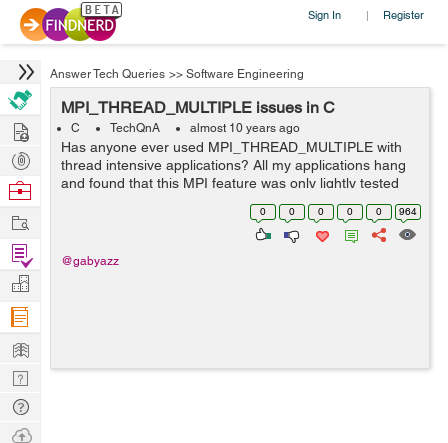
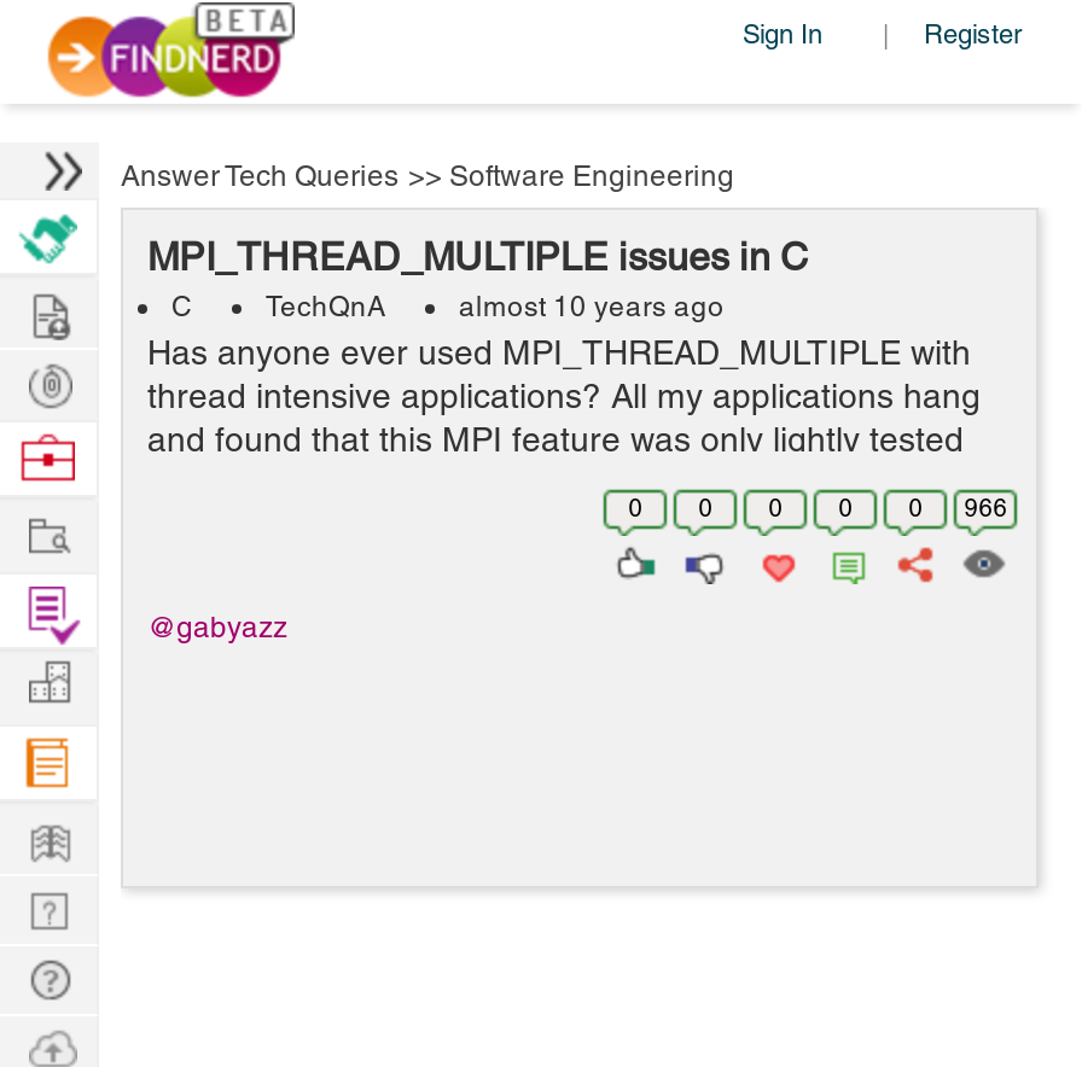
- 964
+ 966
